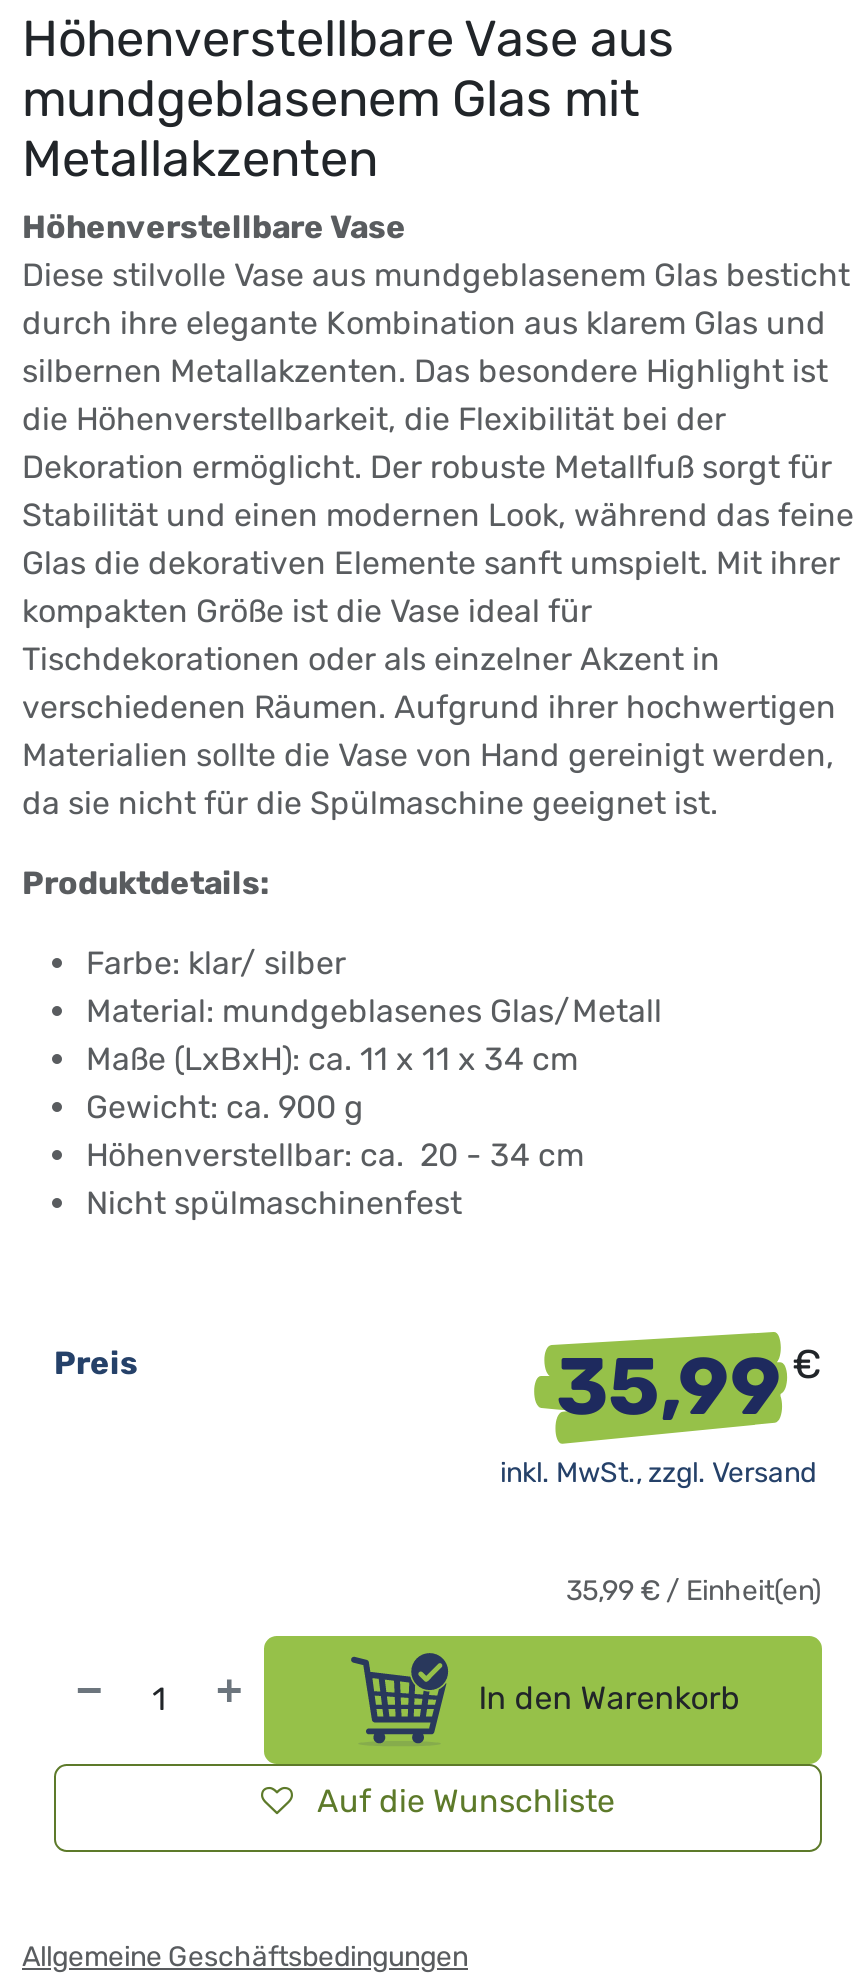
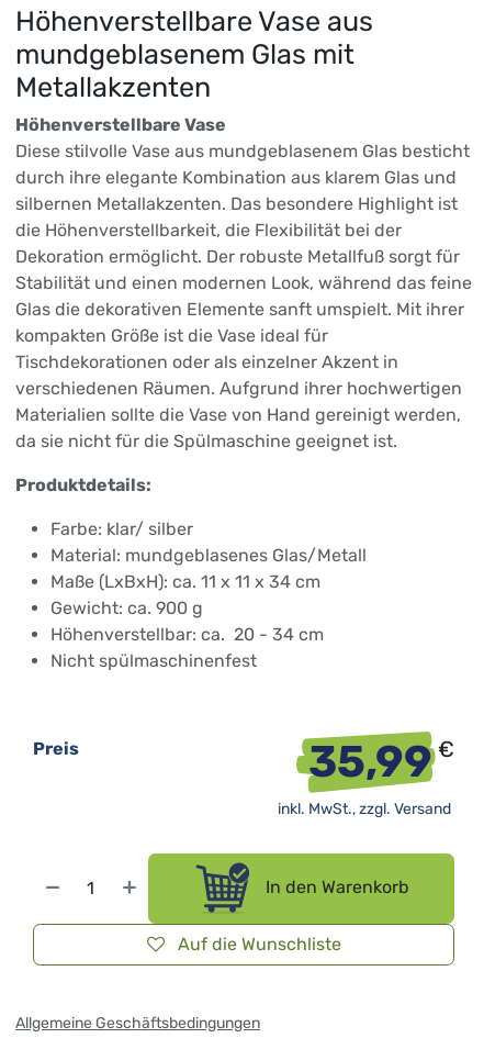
- 35,99 €/ Einheit(en)
